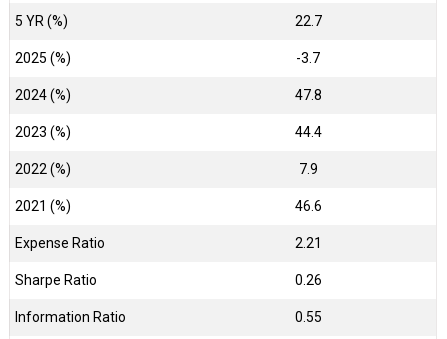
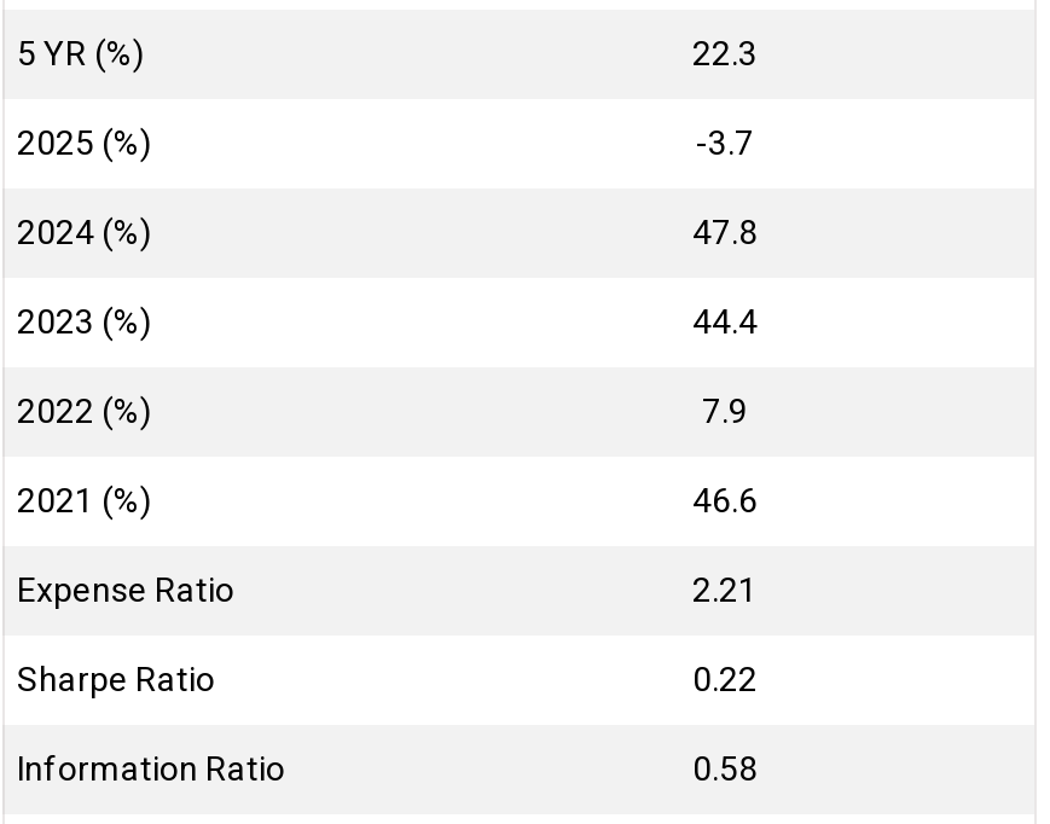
- 22.7
+ 22.3

- 0.26
+ 0.22

- 0.55
+ 0.58
